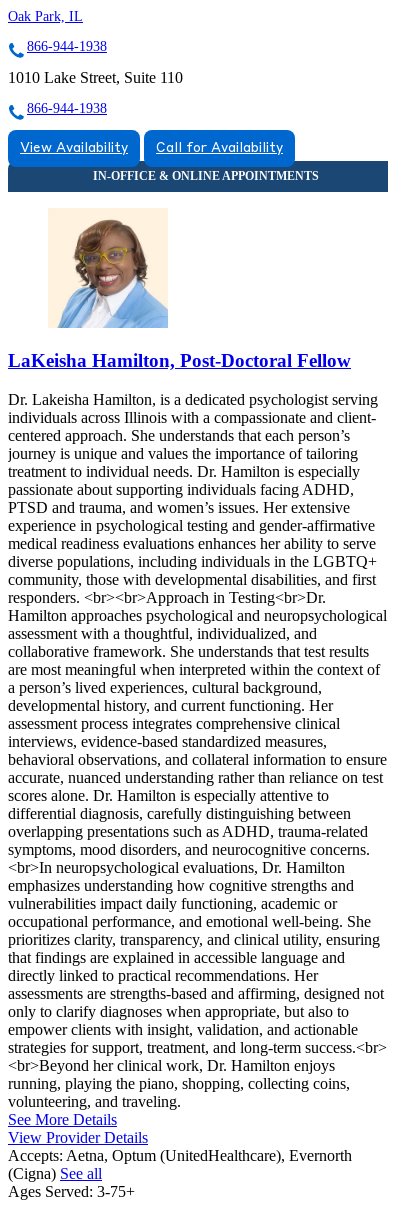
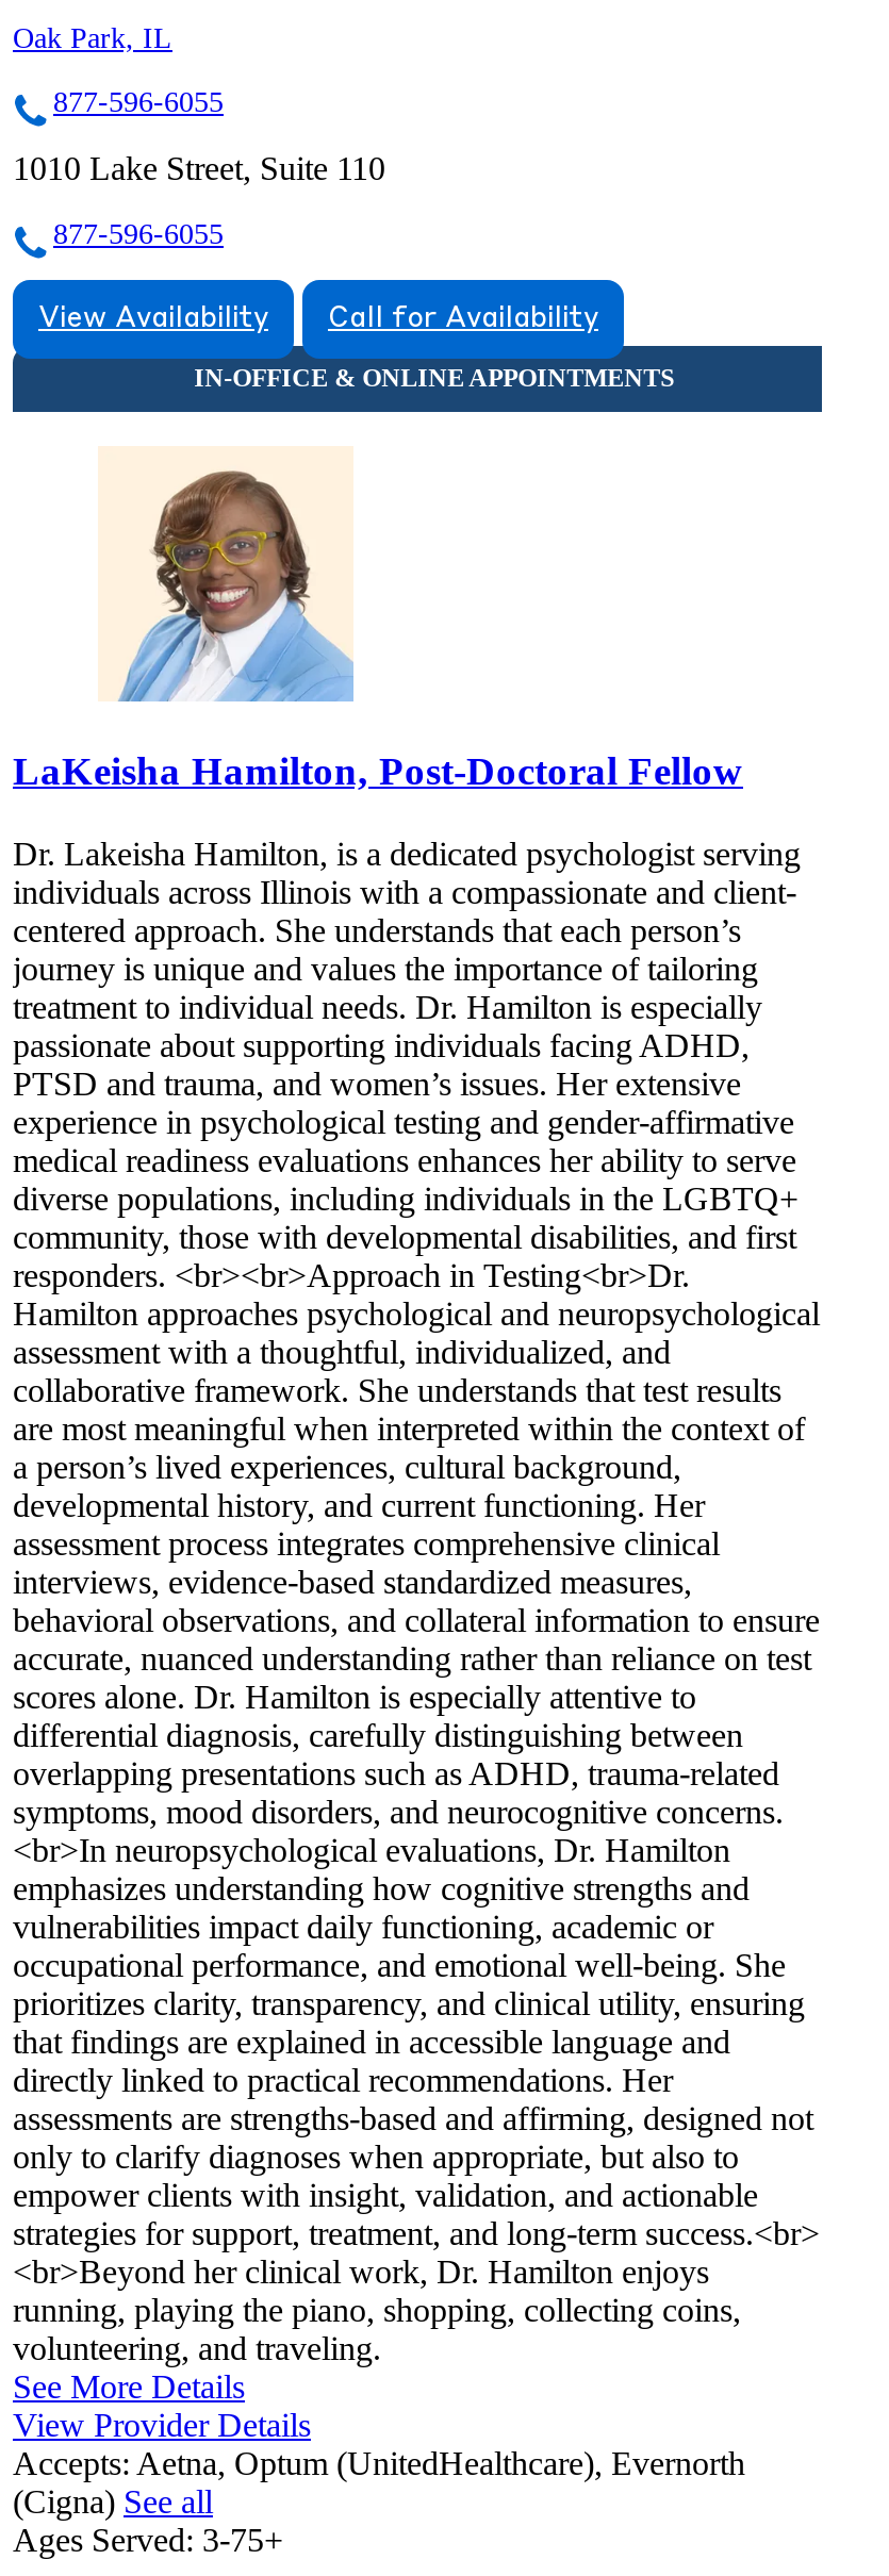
- 866-944-1938
+ 877-596-6055

- 866-944-1938
+ 877-596-6055
